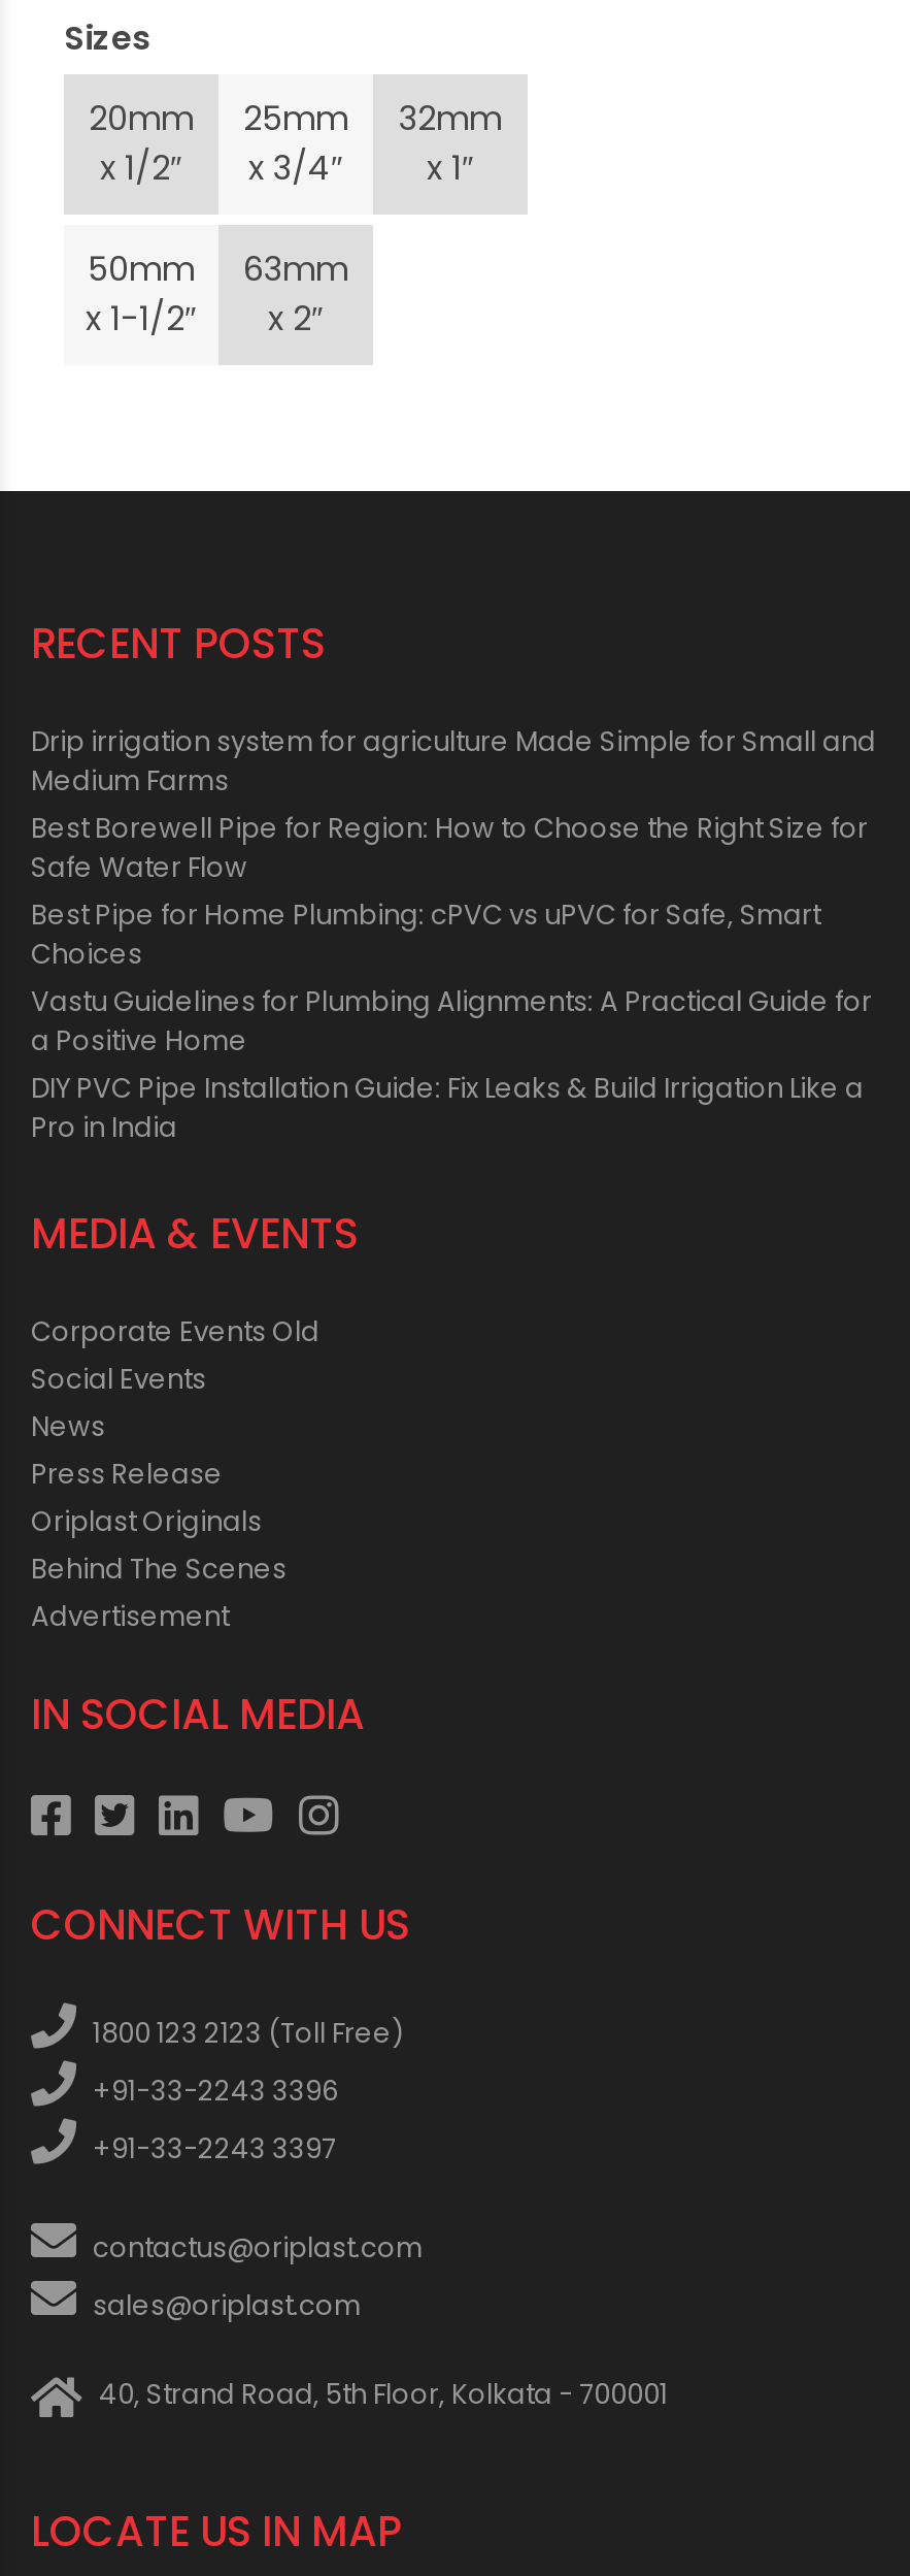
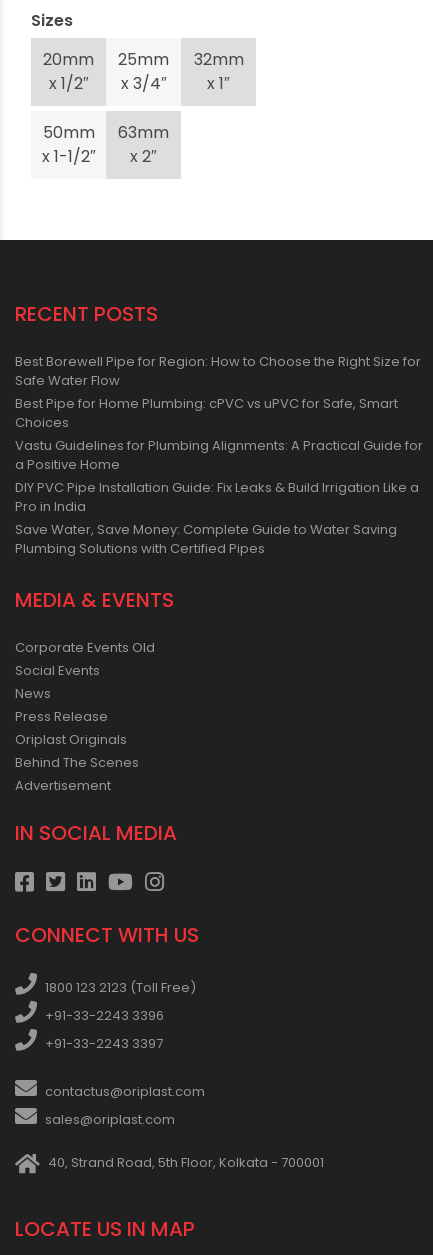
- Drip irrigation system for agriculture Made Simple for Small and
- Medium Farms

moved up: Best Borewell Pipe for Region: How to Choose the Right Size for | Safe Water Flow | Best Pipe for Home Plumbing: cPVC vs uPVC for Safe, Smart | Choices | Vastu Guidelines for Plumbing Alignments: A Practical Guide for | a Positive Home | DIY PVC Pipe Installation Guide: Fix Leaks & Build Irrigation Like a | Pro in India

+ Save Water, Save Money: Complete Guide to Water Saving
+ Plumbing Solutions with Certified Pipes
